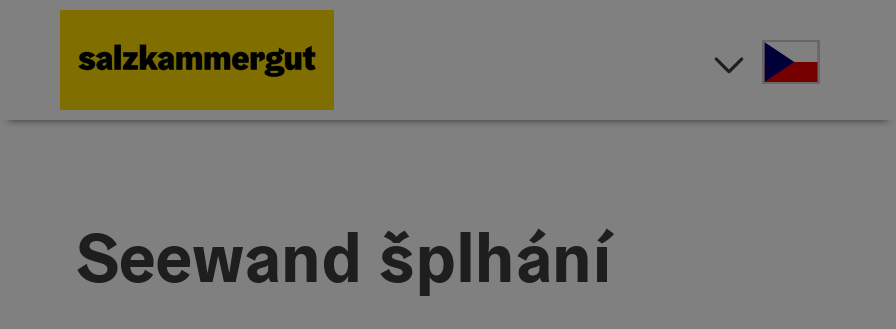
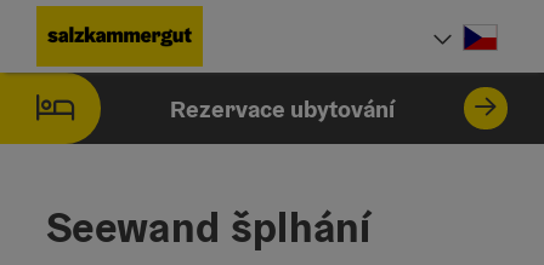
+ Rezervace ubytování
